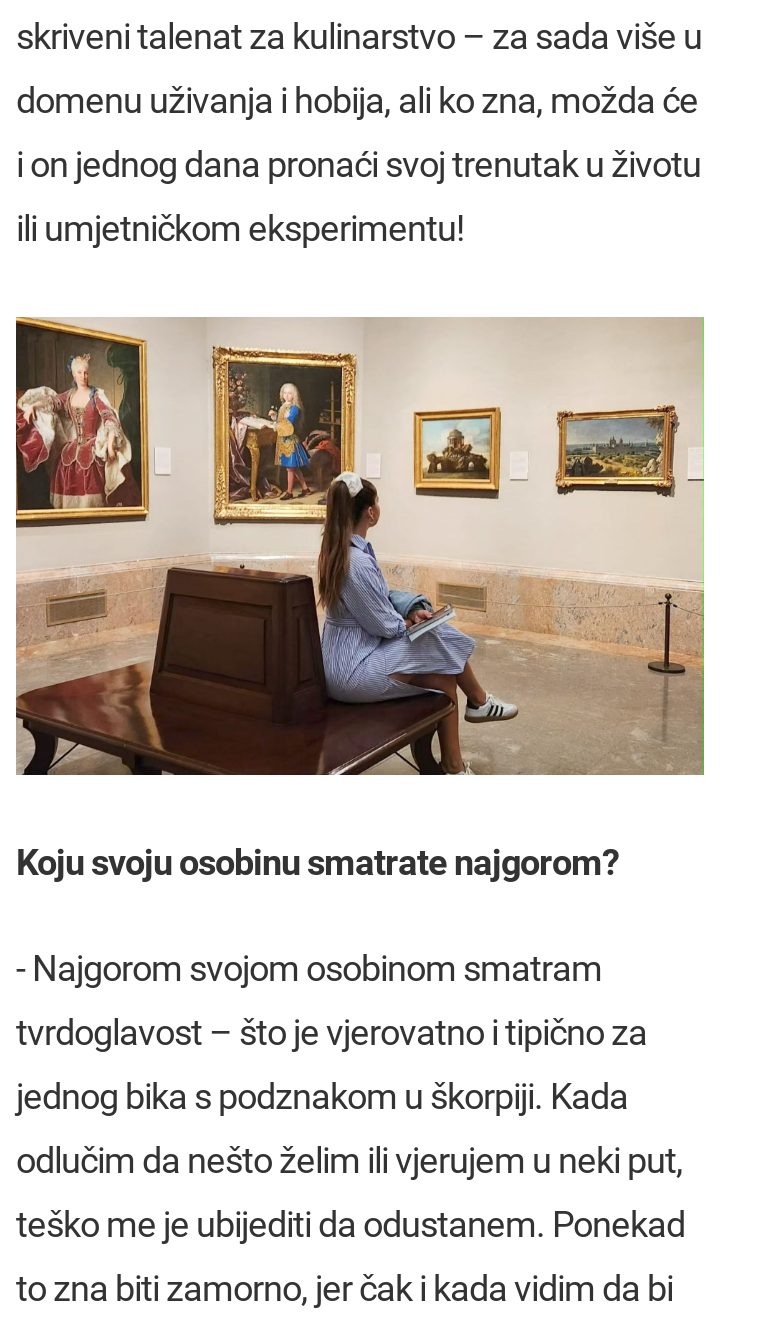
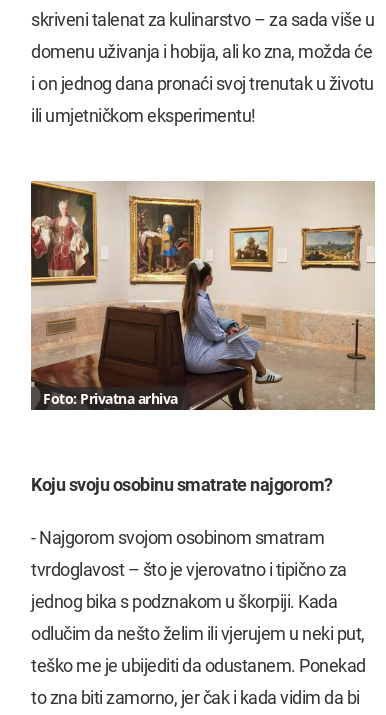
+ Foto: Privatna arhiva

moved up: [image]
